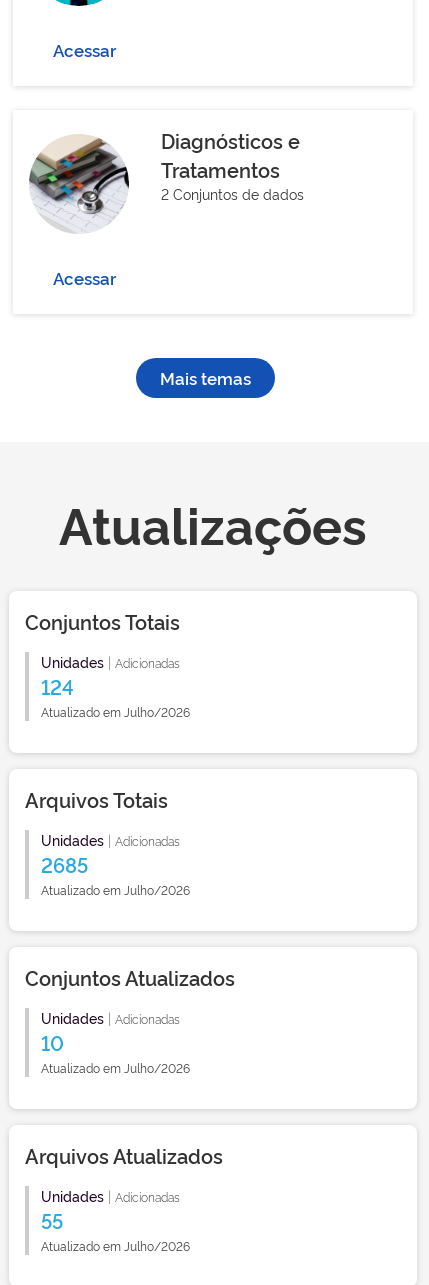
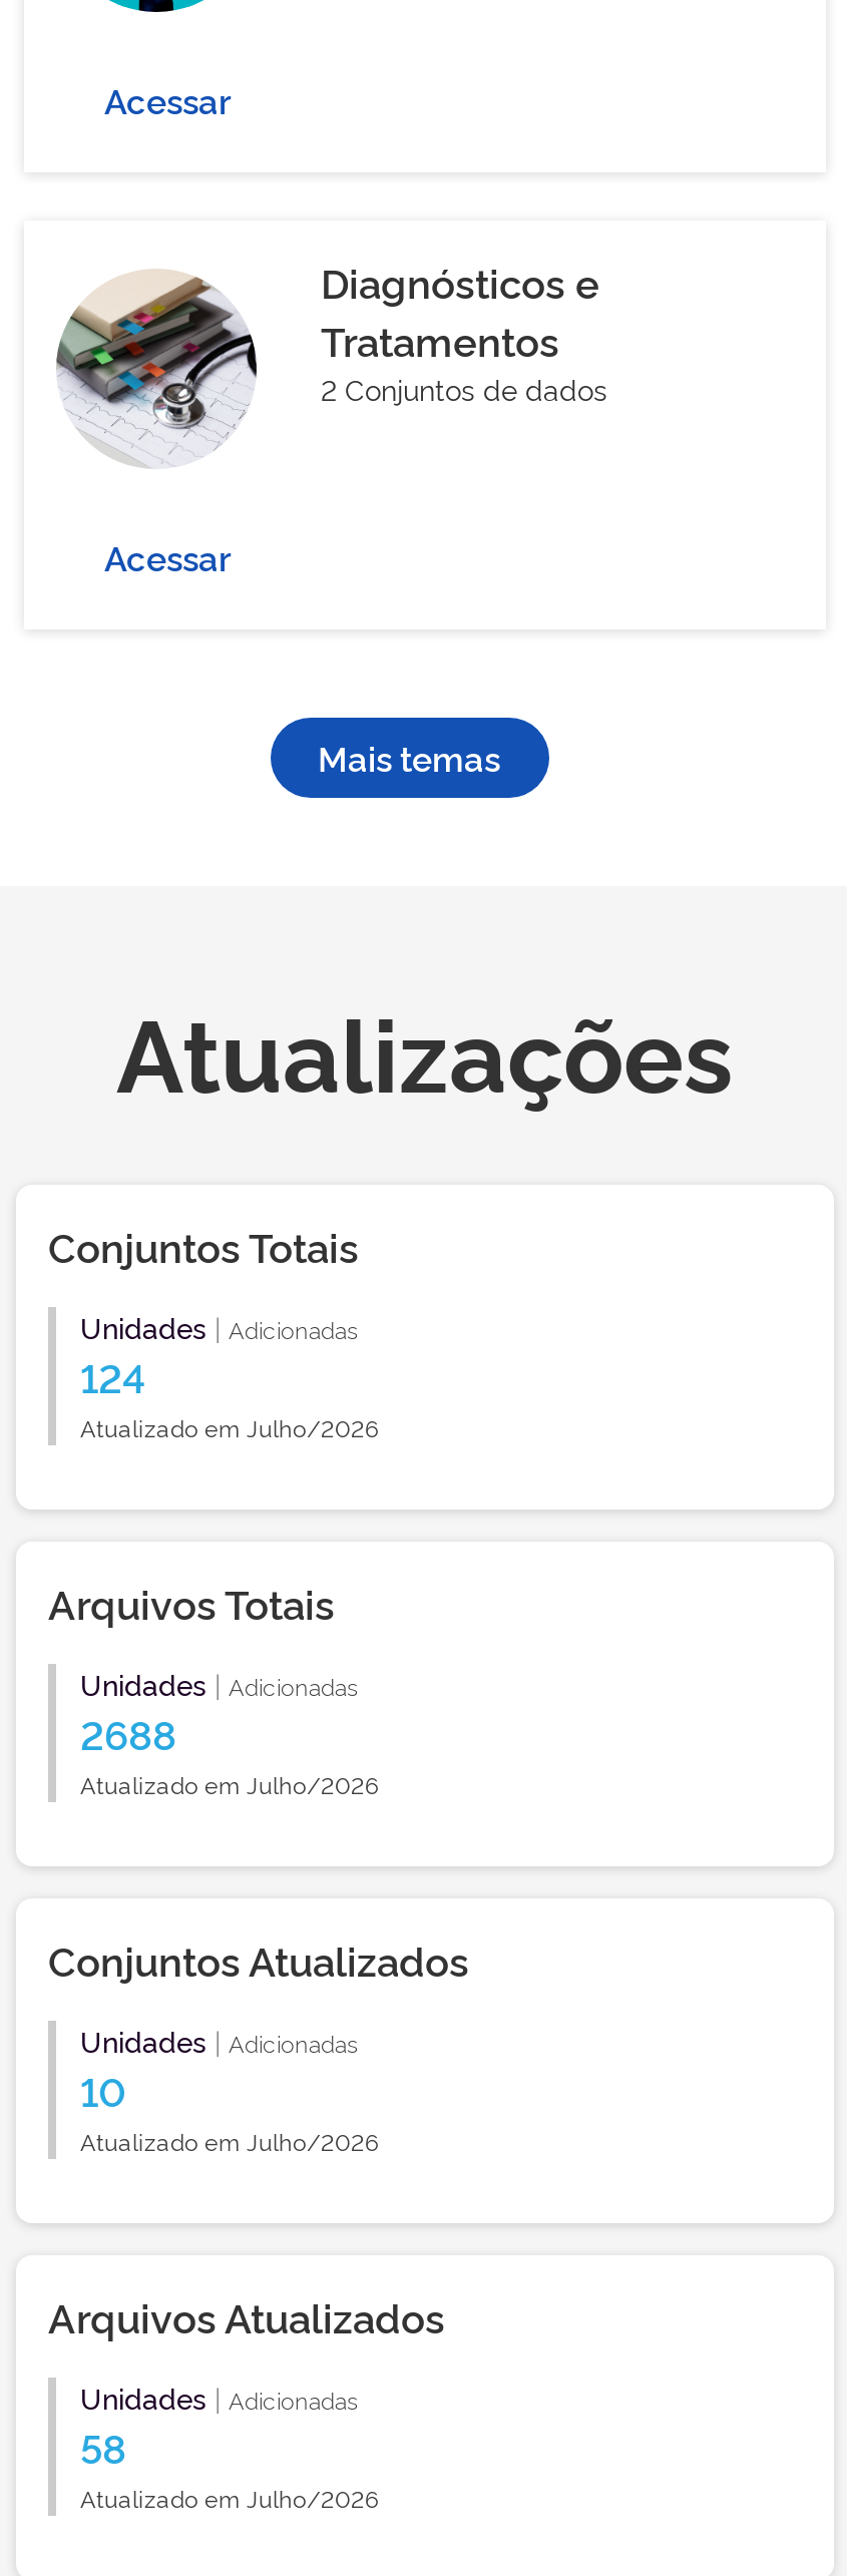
- 2685
+ 2688

- 55
+ 58
